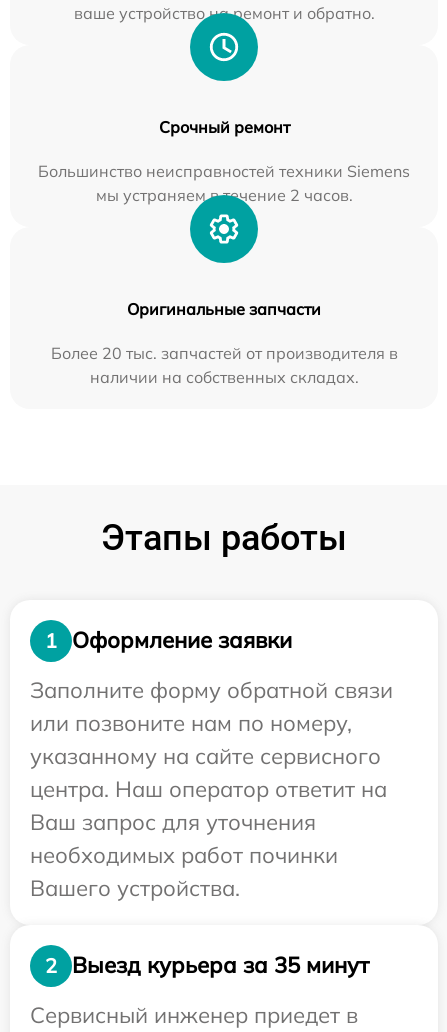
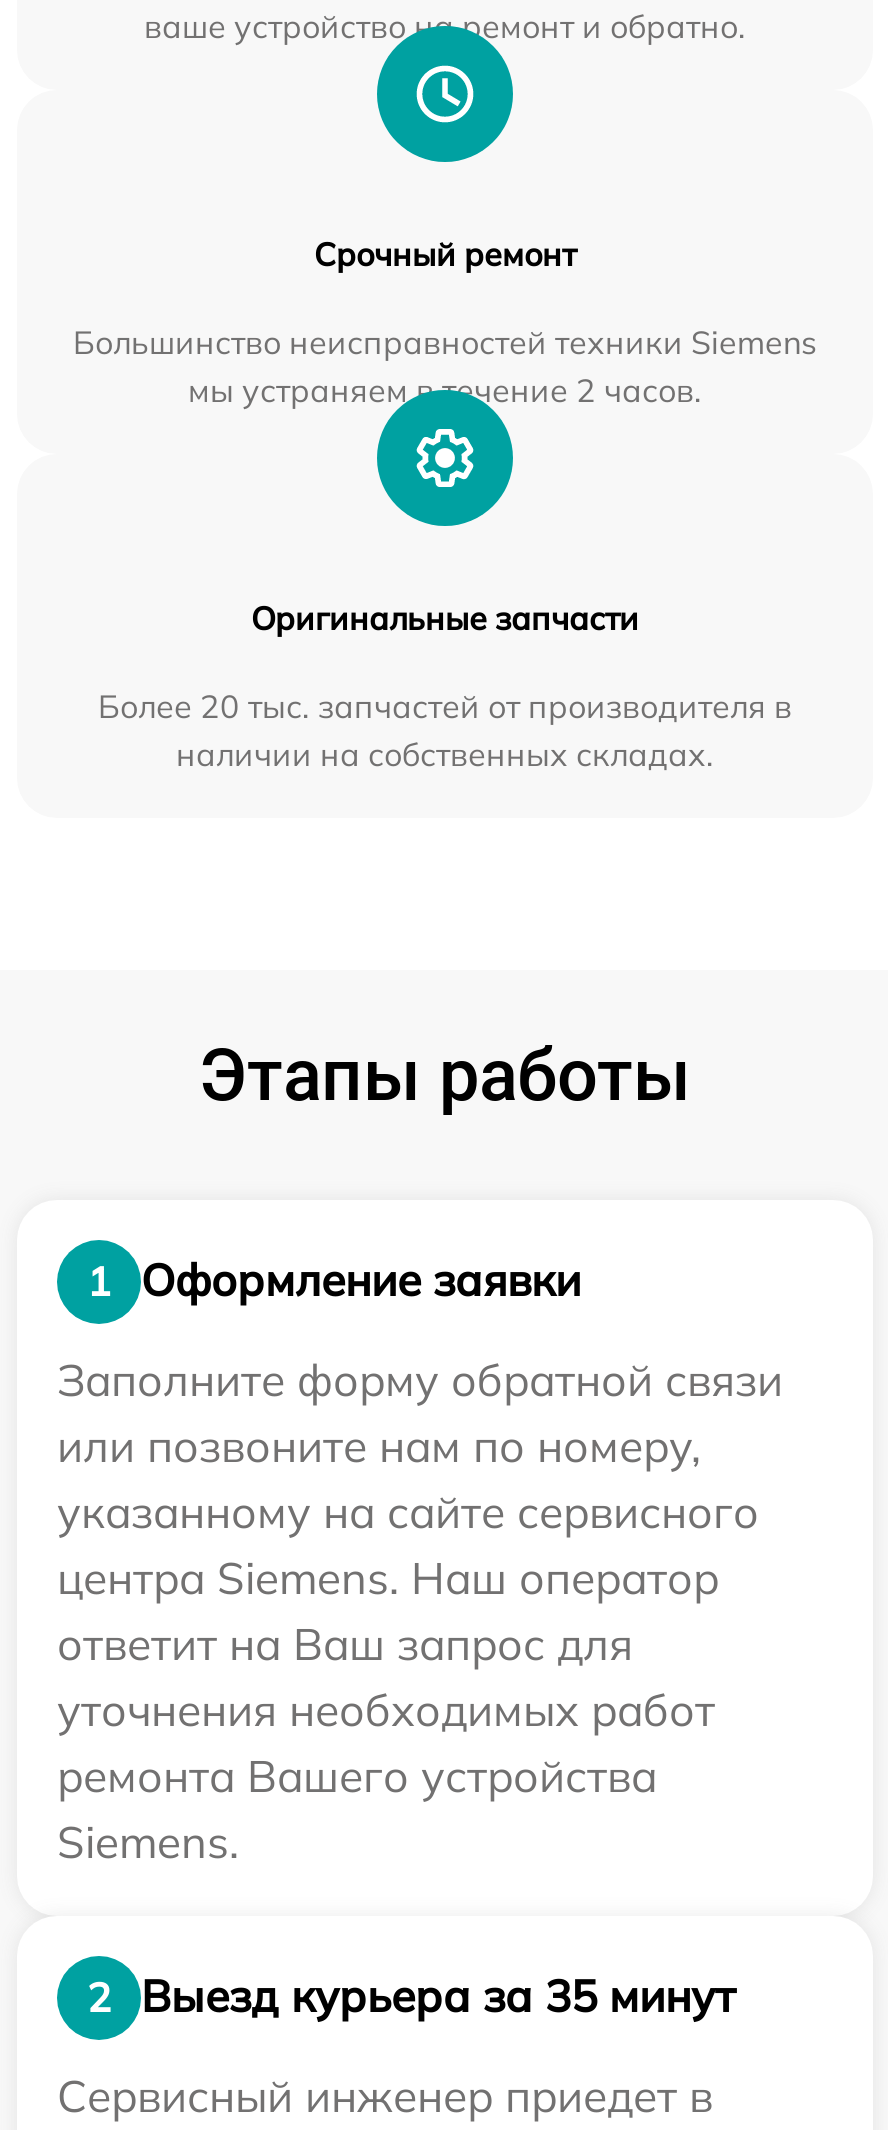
- центра. Наш оператор ответит на
- Ваш запрос для уточнения
- необходимых работ починки
- Вашего устройства.
+ центра Siemens. Наш оператор
+ ответит на Ваш запрос для
+ уточнения необходимых работ
+ ремонта Вашего устройства
+ Siemens.
